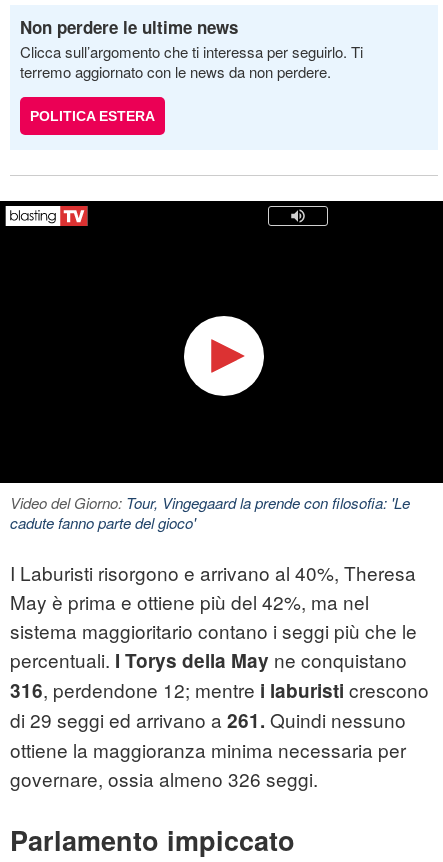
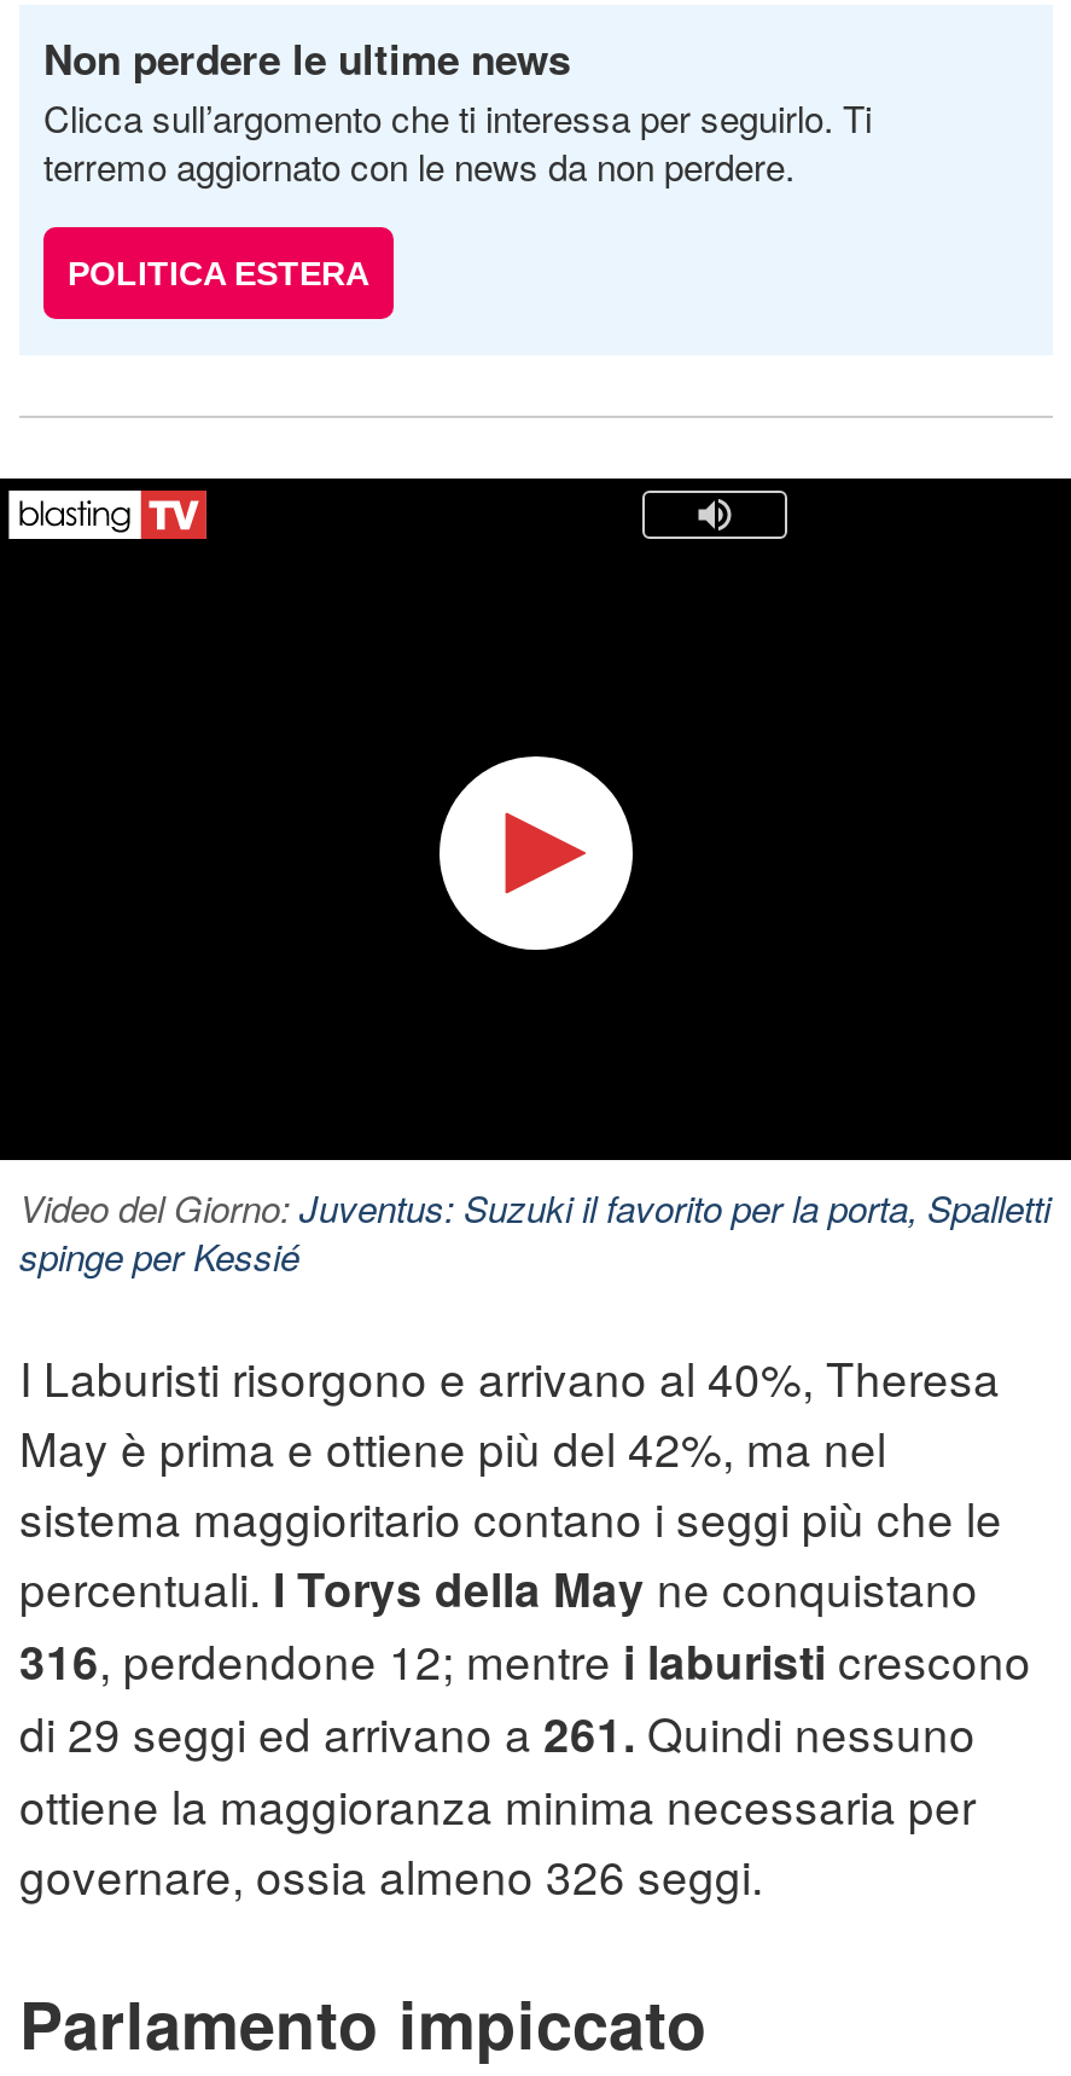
- Video del Giorno: Tour, Vingegaard la prende con filosofia: 'Le
- cadute fanno parte del gioco'
+ Video del Giorno: Juventus: Suzuki il favorito per la porta, Spalletti
+ spinge per Kessié
